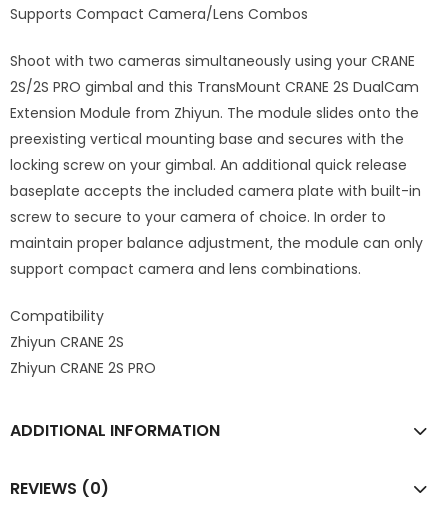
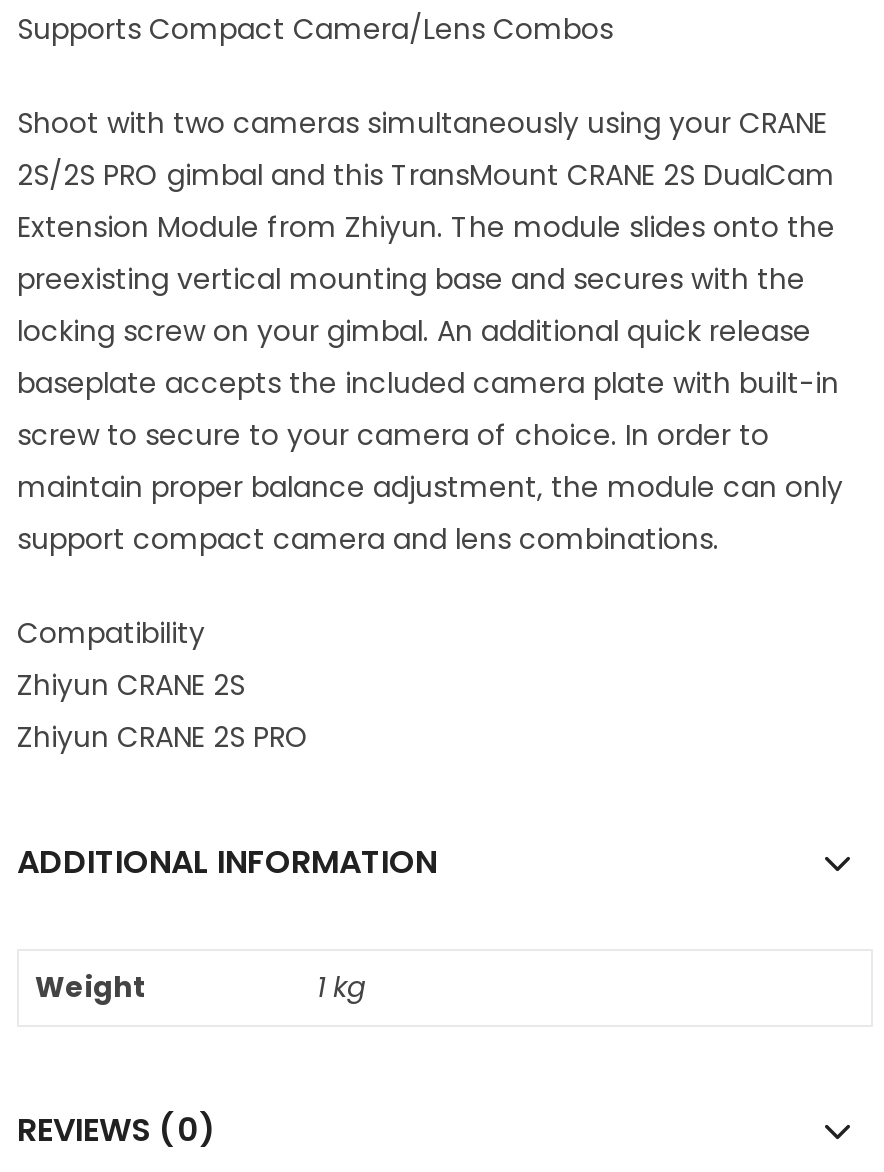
+ Weight
+ 1 kg
